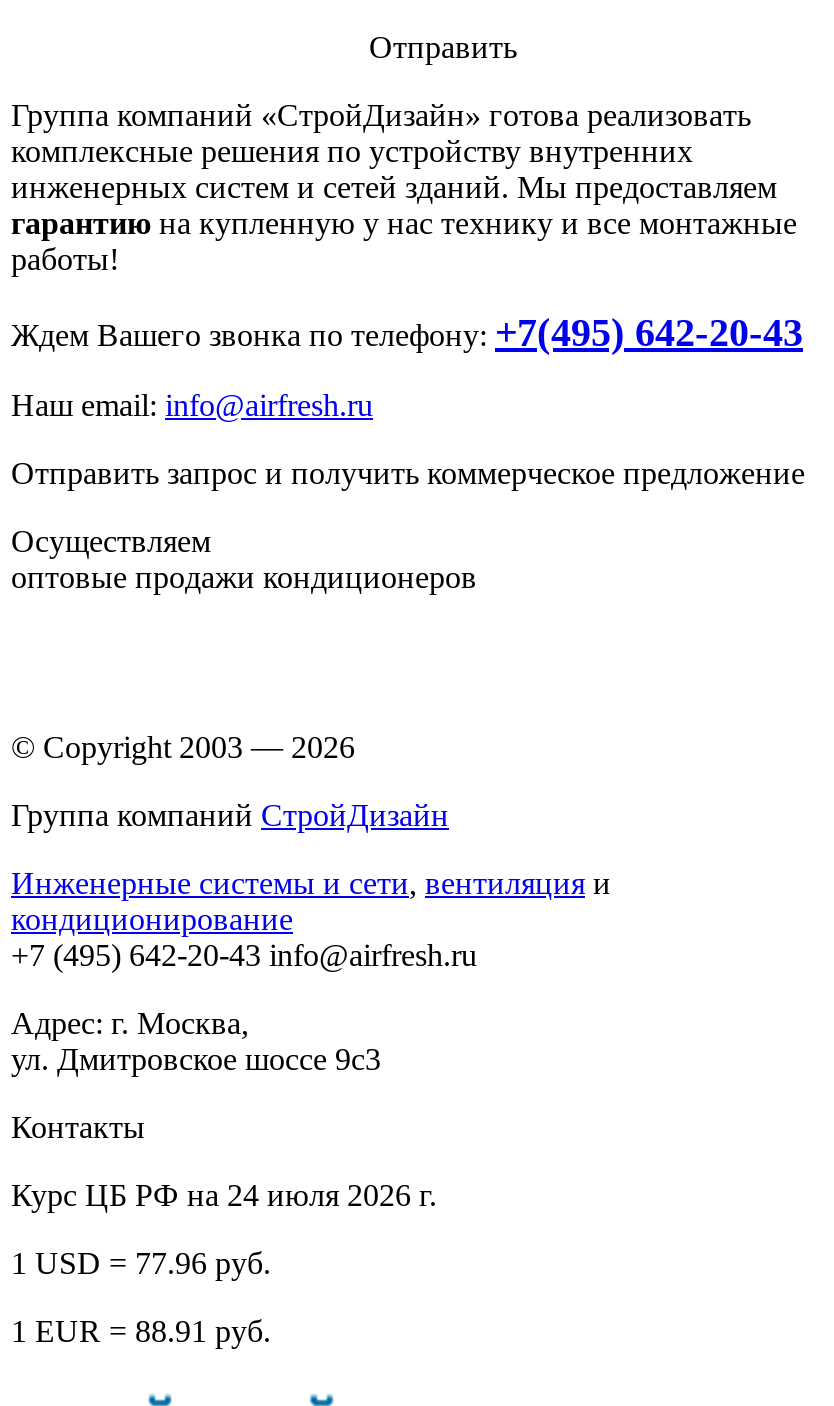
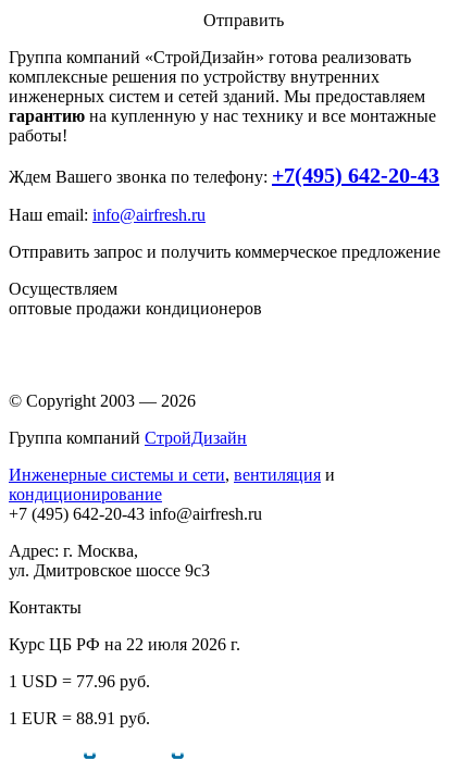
- Курс ЦБ РФ на 24 июля 2026 г.
+ Курс ЦБ РФ на 22 июля 2026 г.
